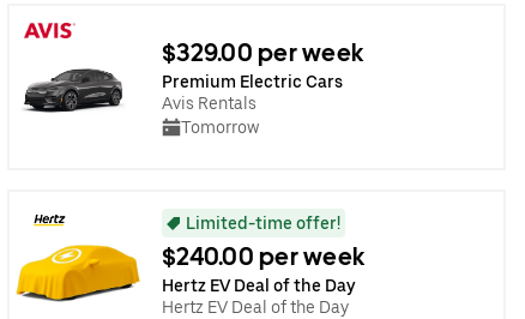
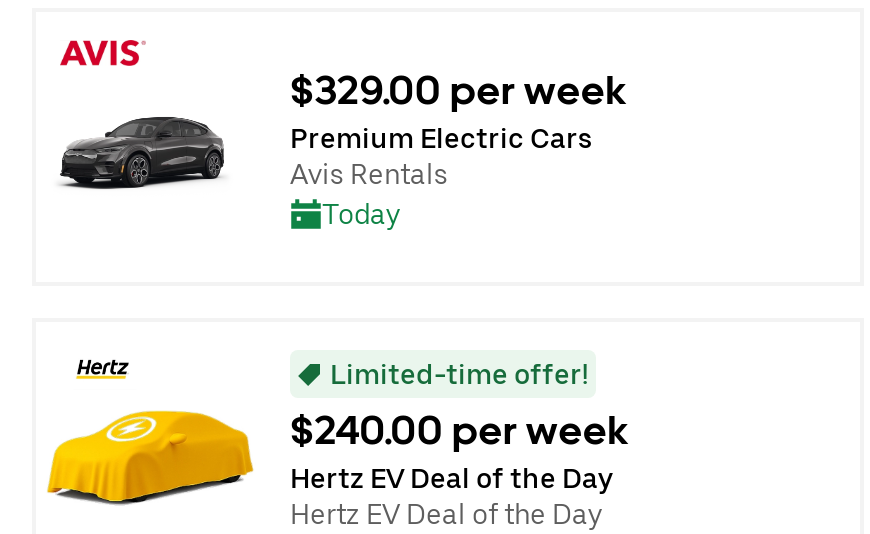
- Tomorrow
+ Today
